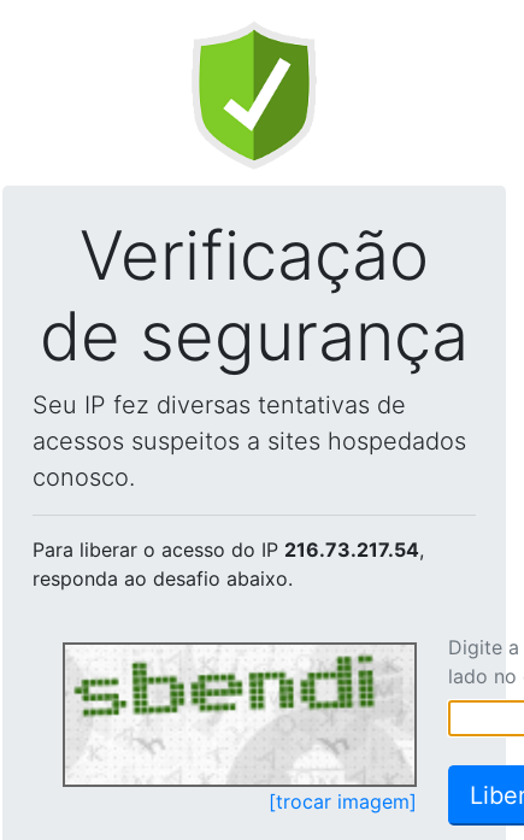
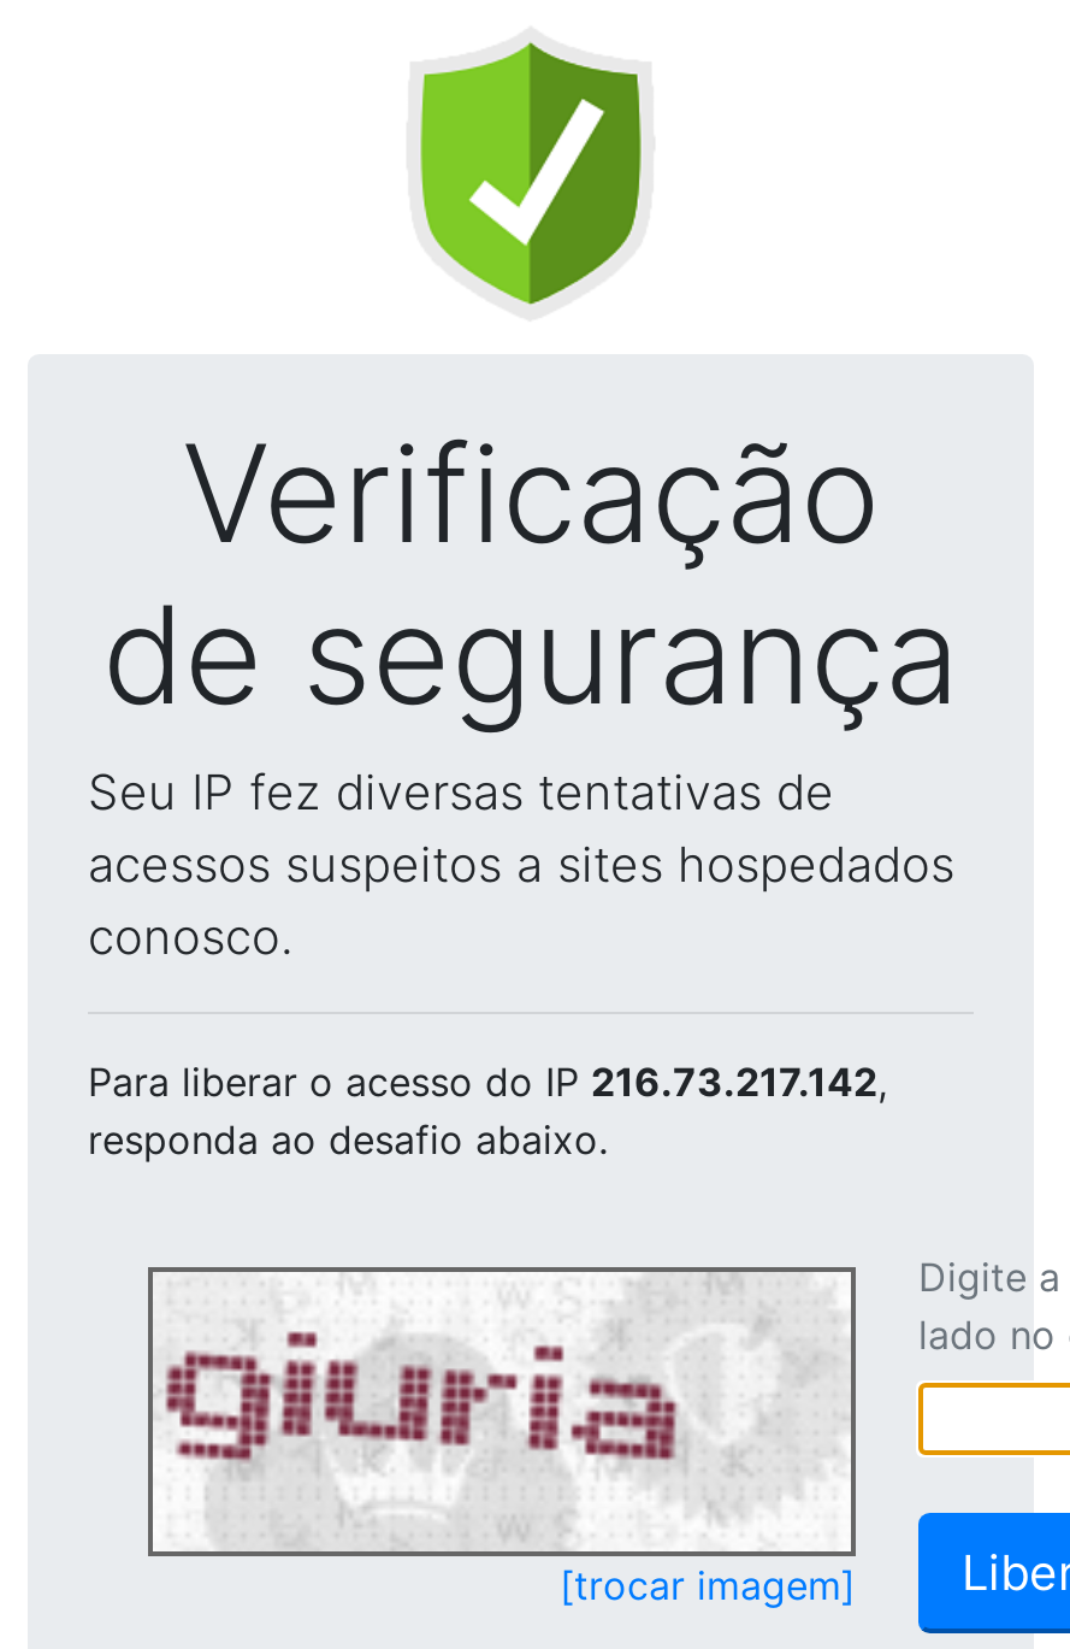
- Para liberar o acesso do IP 216.73.217.54,
+ Para liberar o acesso do IP 216.73.217.142,

- [image]
+ [image]
